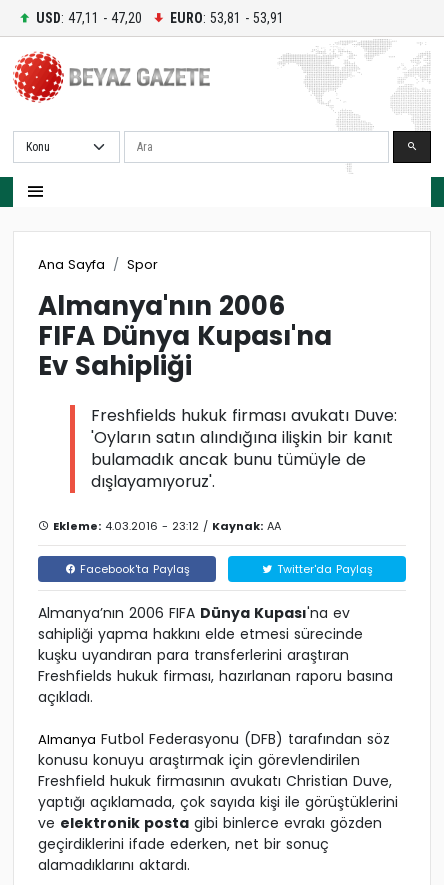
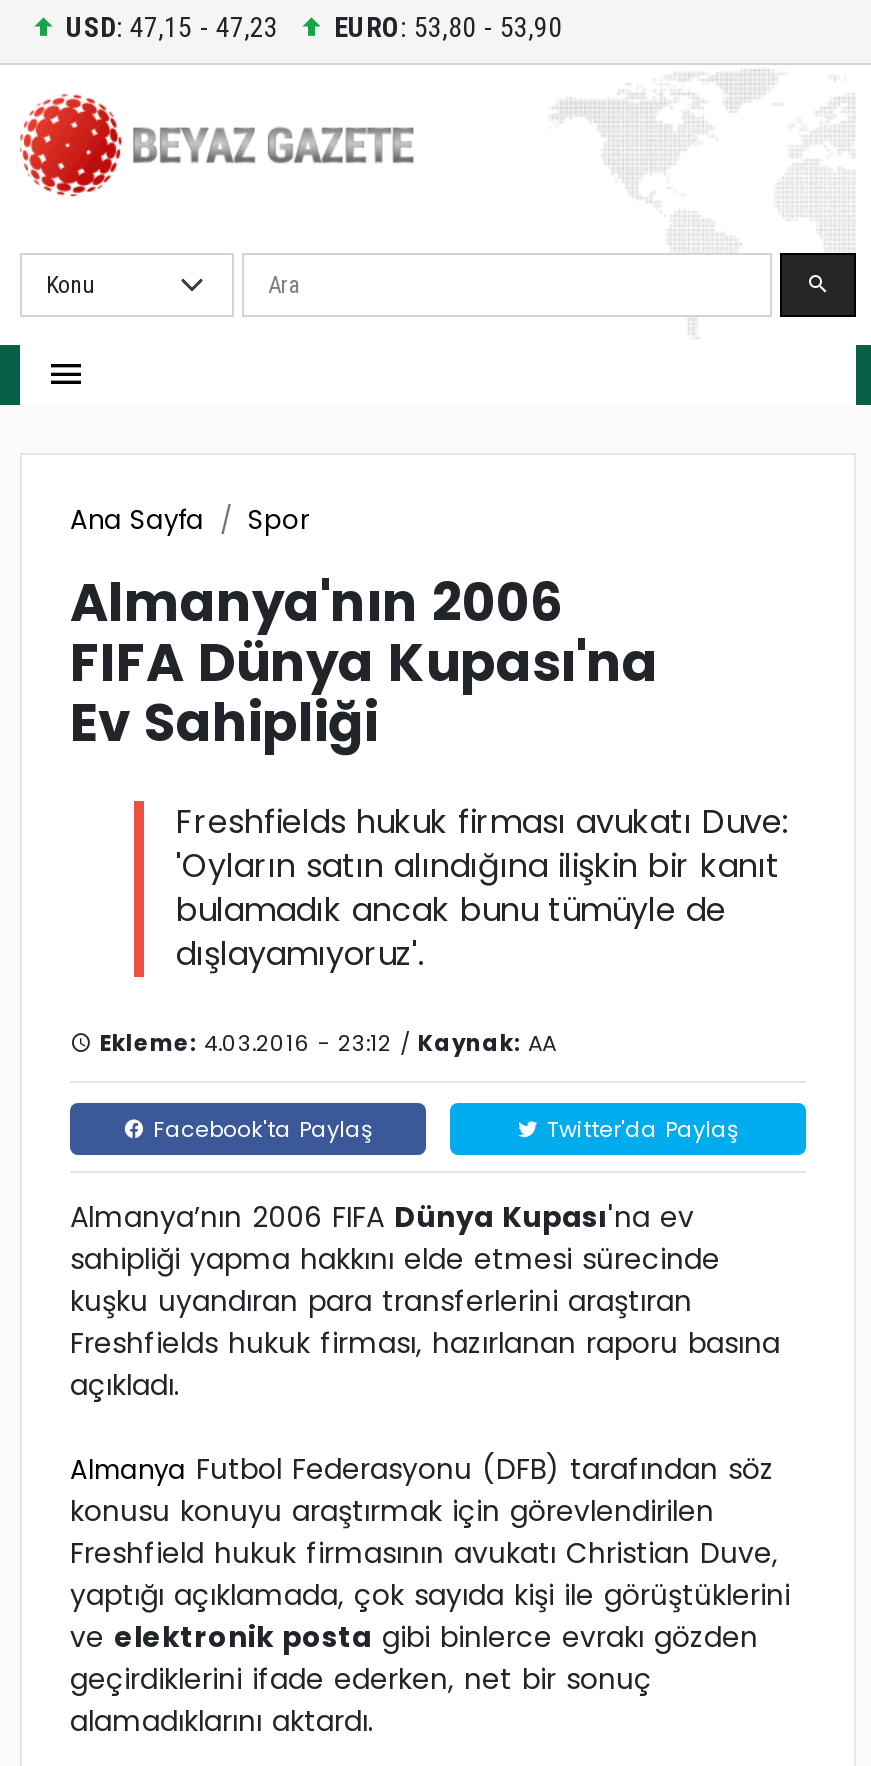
- USD: 47,11 - 47,20
+ USD: 47,15 - 47,23

- EURO: 53,81 - 53,91
+ EURO: 53,80 - 53,90
